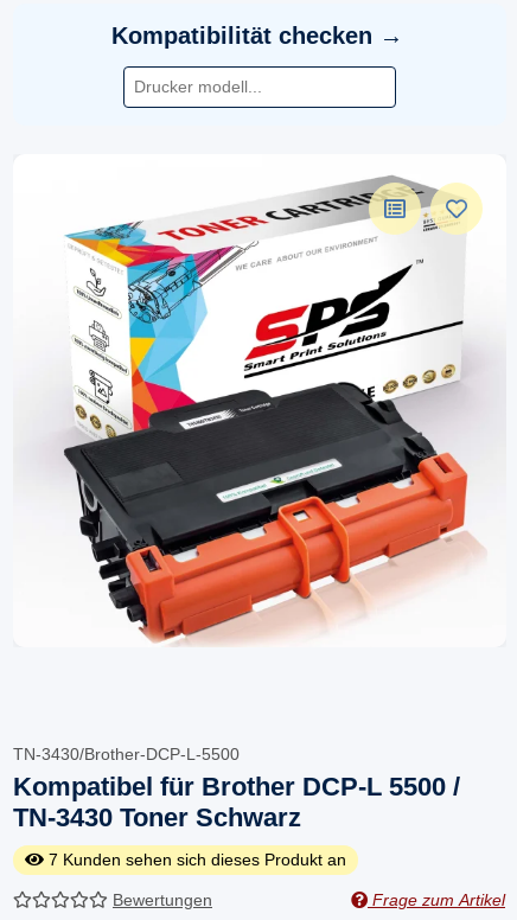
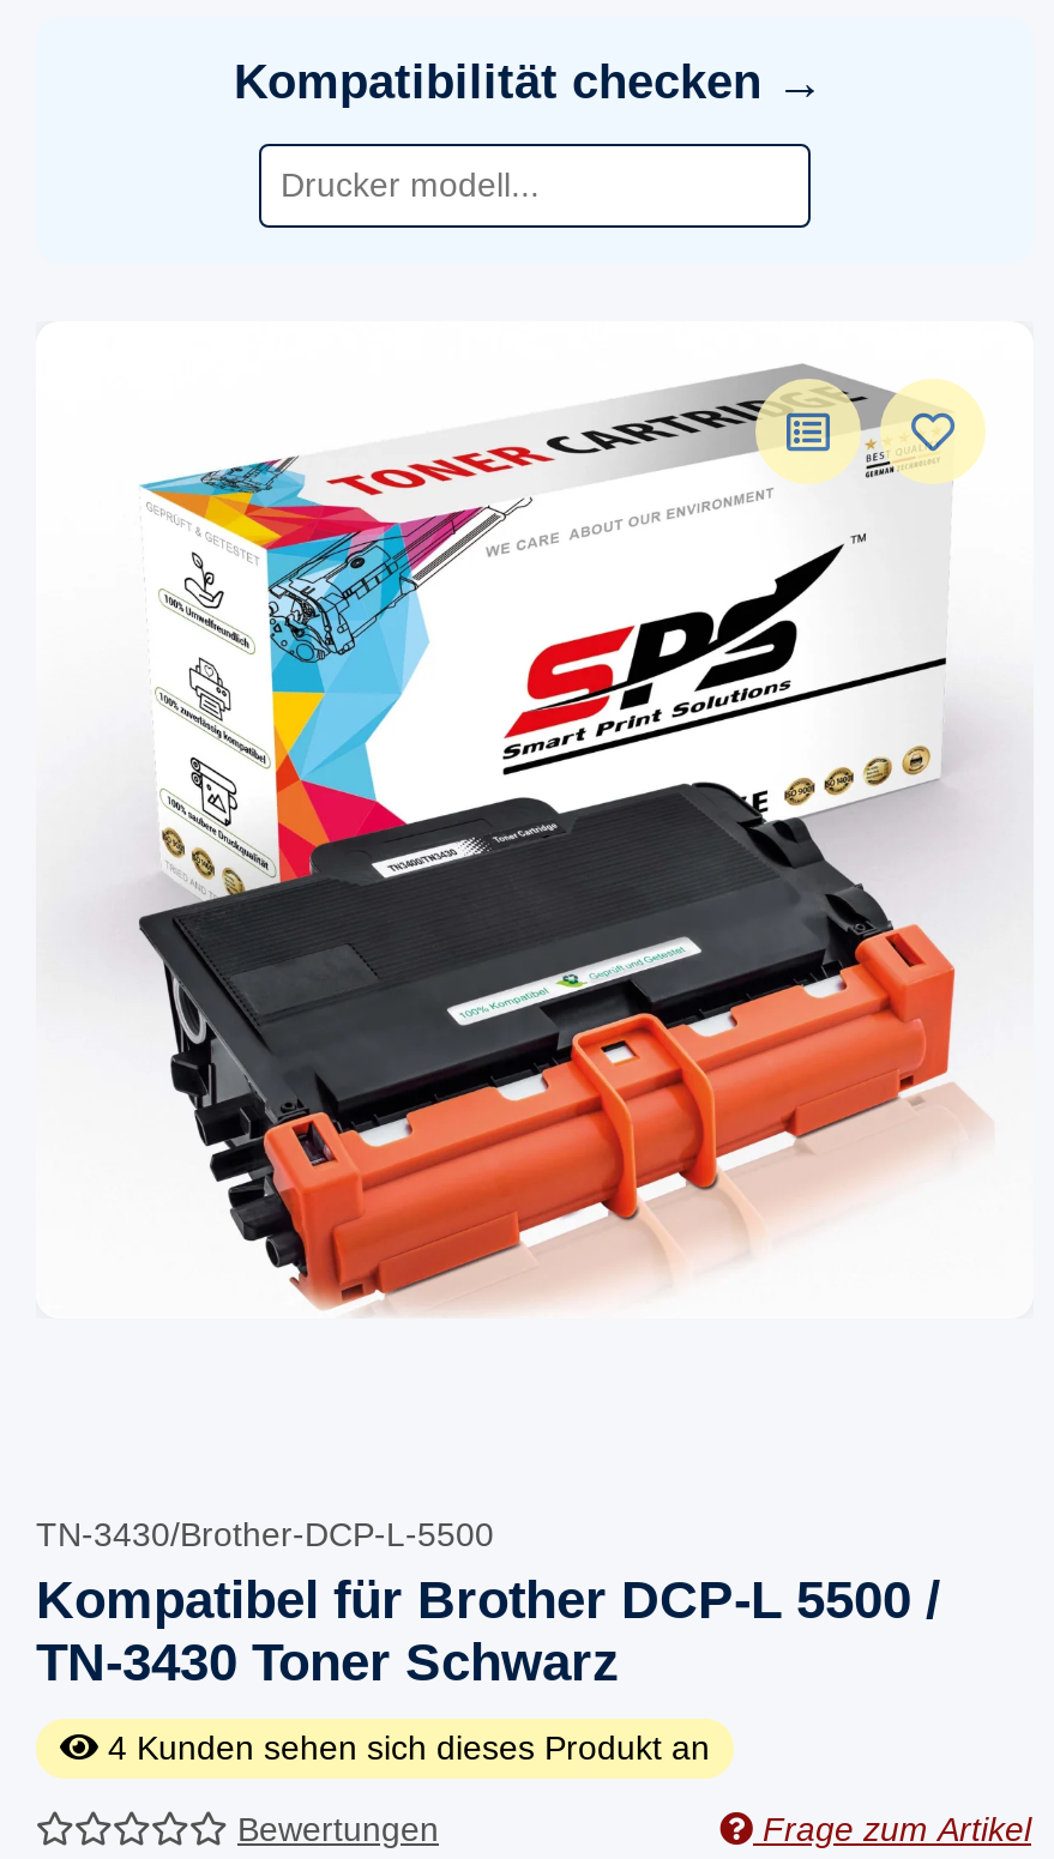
- 7 Kunden sehen sich dieses Produkt an
+ 4 Kunden sehen sich dieses Produkt an
